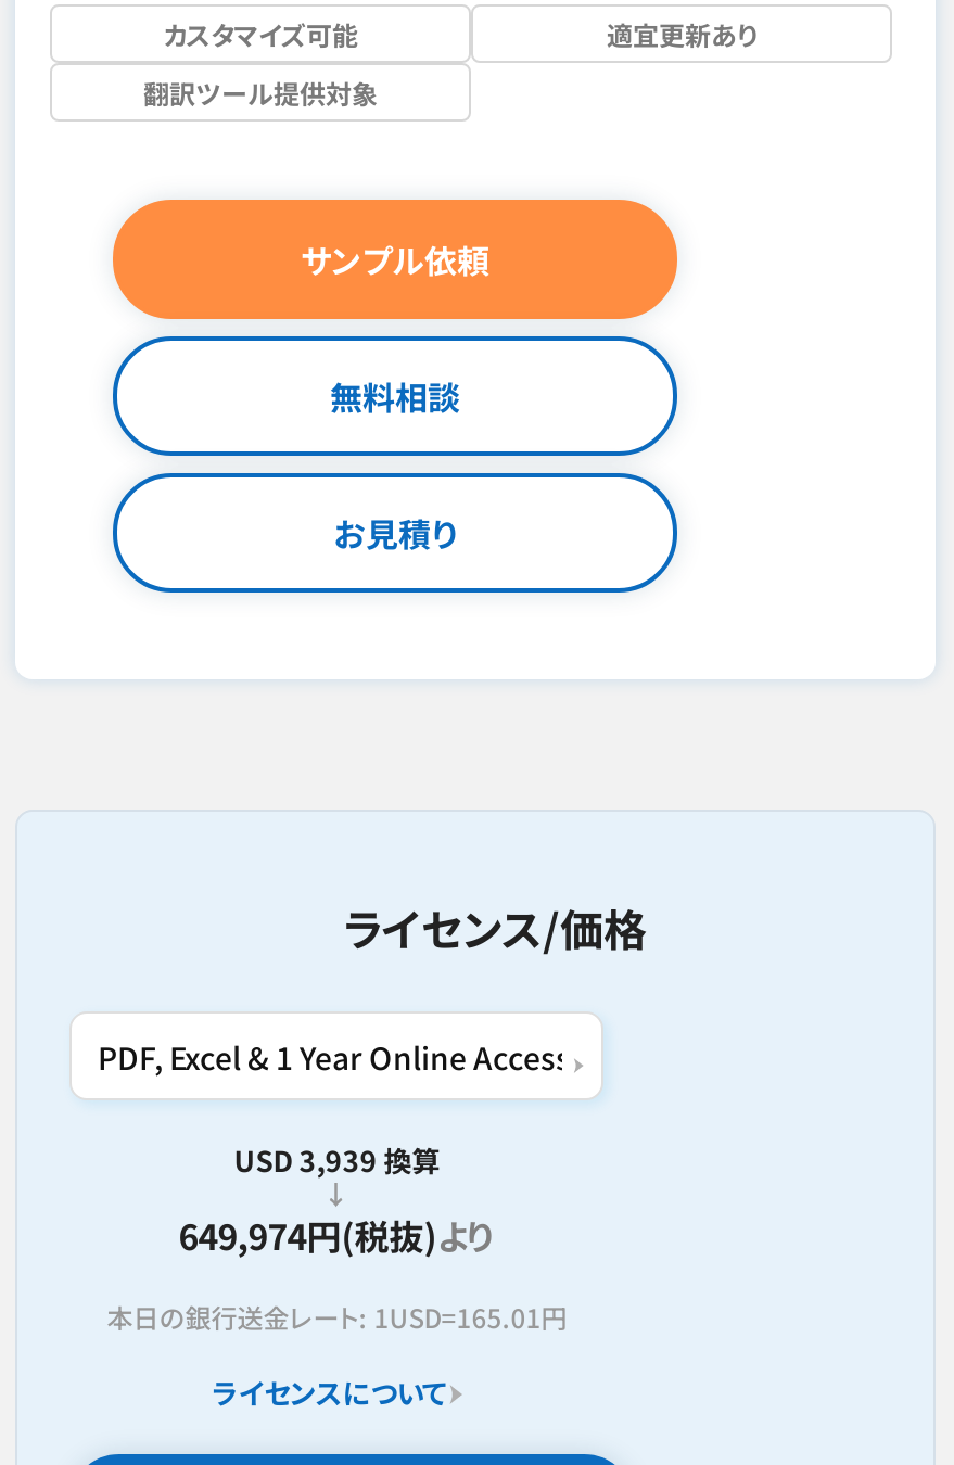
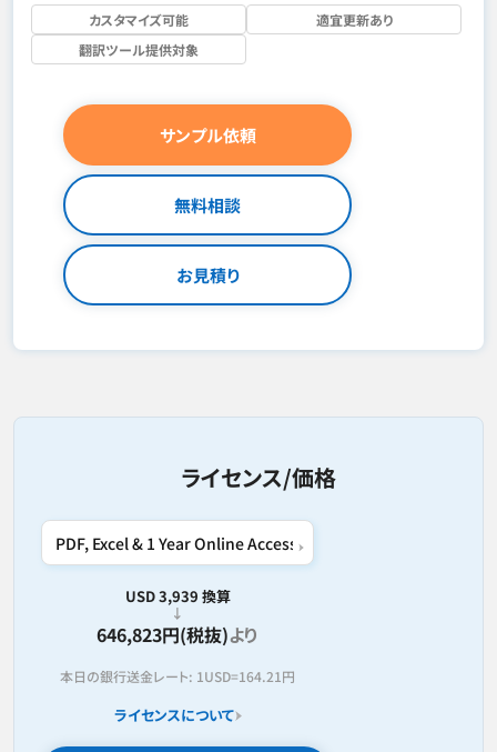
- 649,974円(税抜)より
+ 646,823円(税抜)より

- 本日の銀行送金レート: 1USD=165.01円
+ 本日の銀行送金レート: 1USD=164.21円
